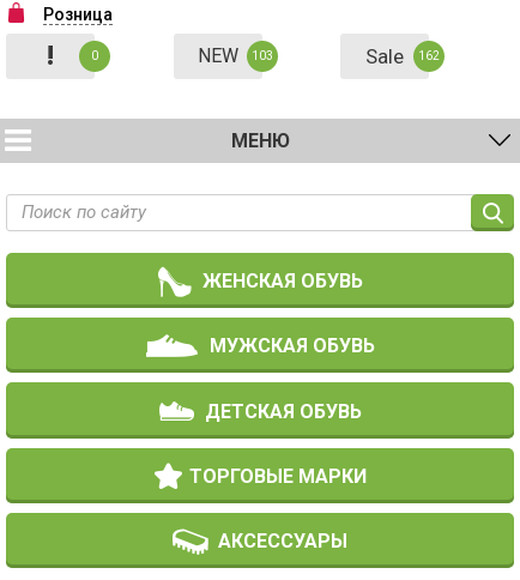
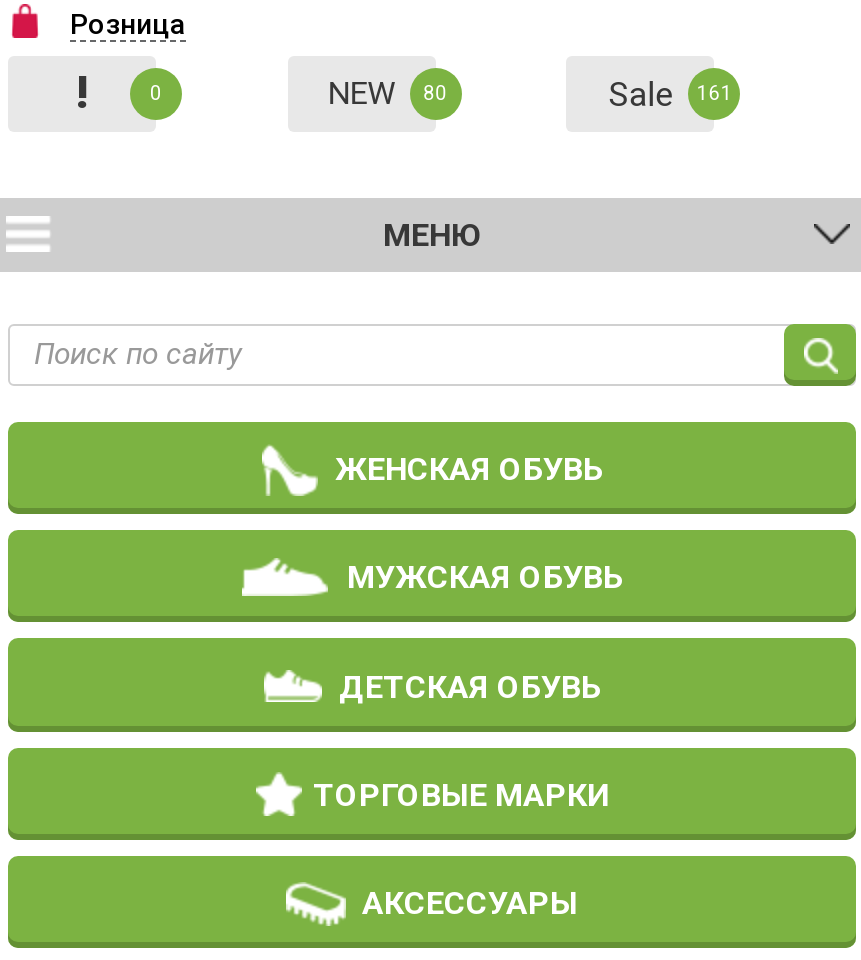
- NEW 103
+ NEW 80

- Sale 162
+ Sale 161
